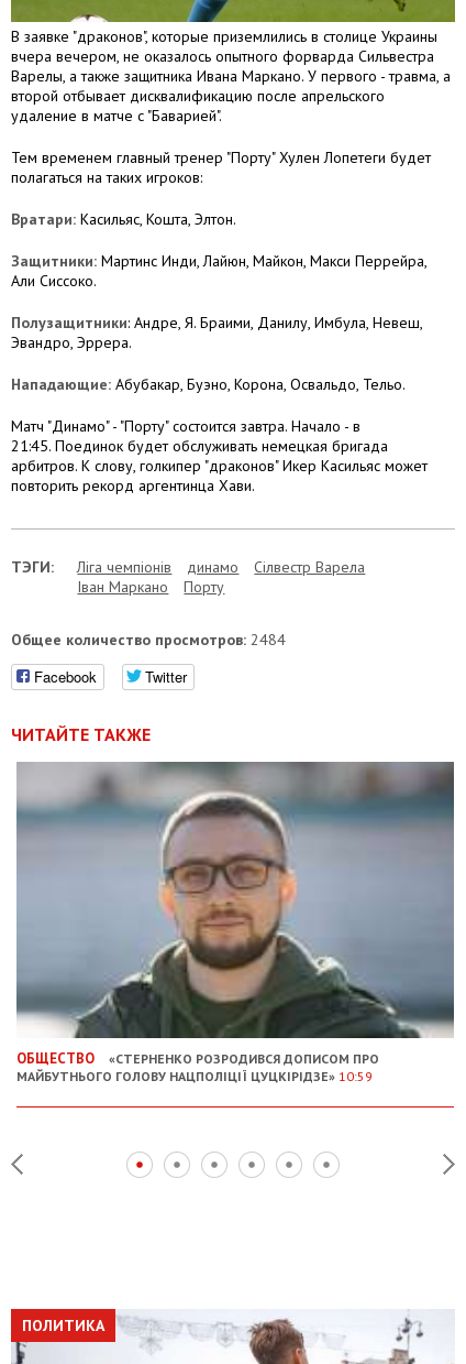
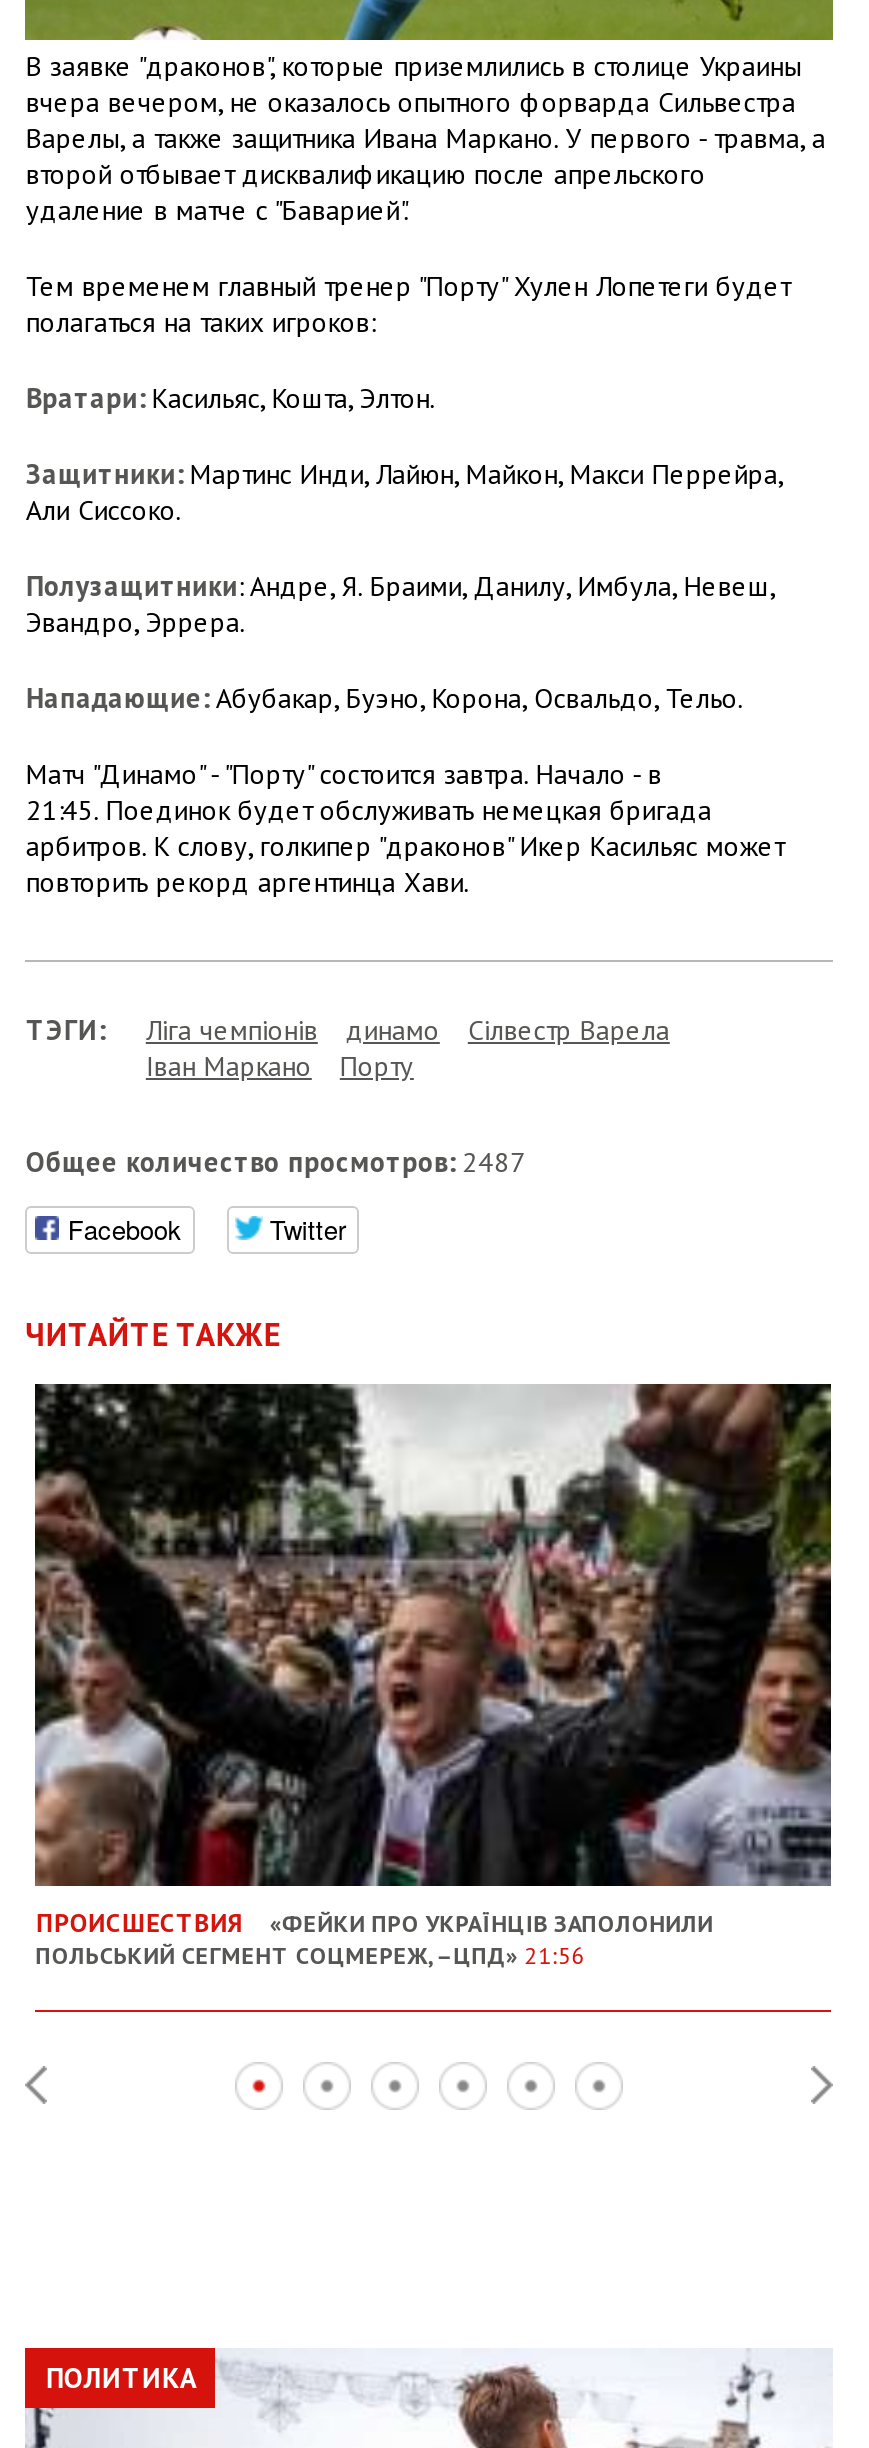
- Общее количество просмотров: 2484
+ Общее количество просмотров: 2487

- [image]
- ОБЩЕСТВО
- «СТЕРНЕНКО РОЗРОДИВСЯ ДОПИСОМ ПРО
- МАЙБУТНЬОГО ГОЛОВУ НАЦПОЛІЦІЇ ЦУЦКІРІДЗЕ» 10:59
+ [image]
+ ПРОИСШЕСТВИЯ
+ «ФЕЙКИ ПРО УКРАЇНЦІВ ЗАПОЛОНИЛИ
+ ПОЛЬСЬКИЙ СЕГМЕНТ СОЦМЕРЕЖ, – ЦПД» 21:56
